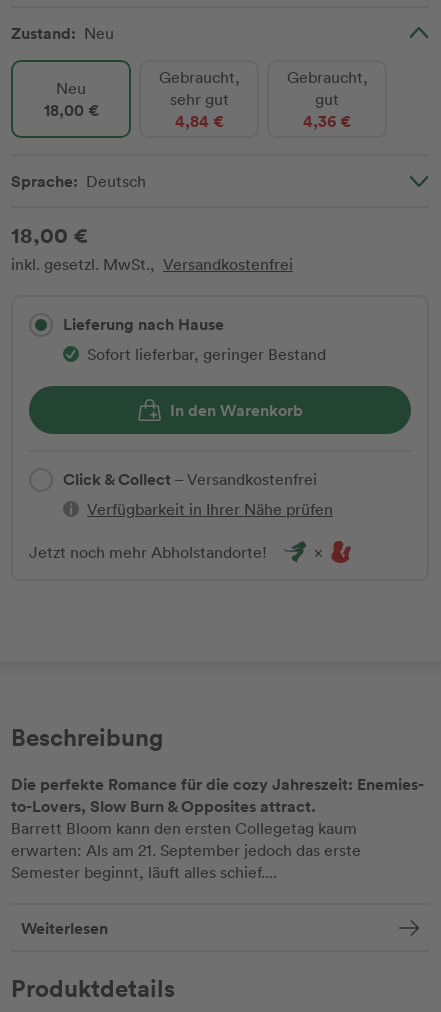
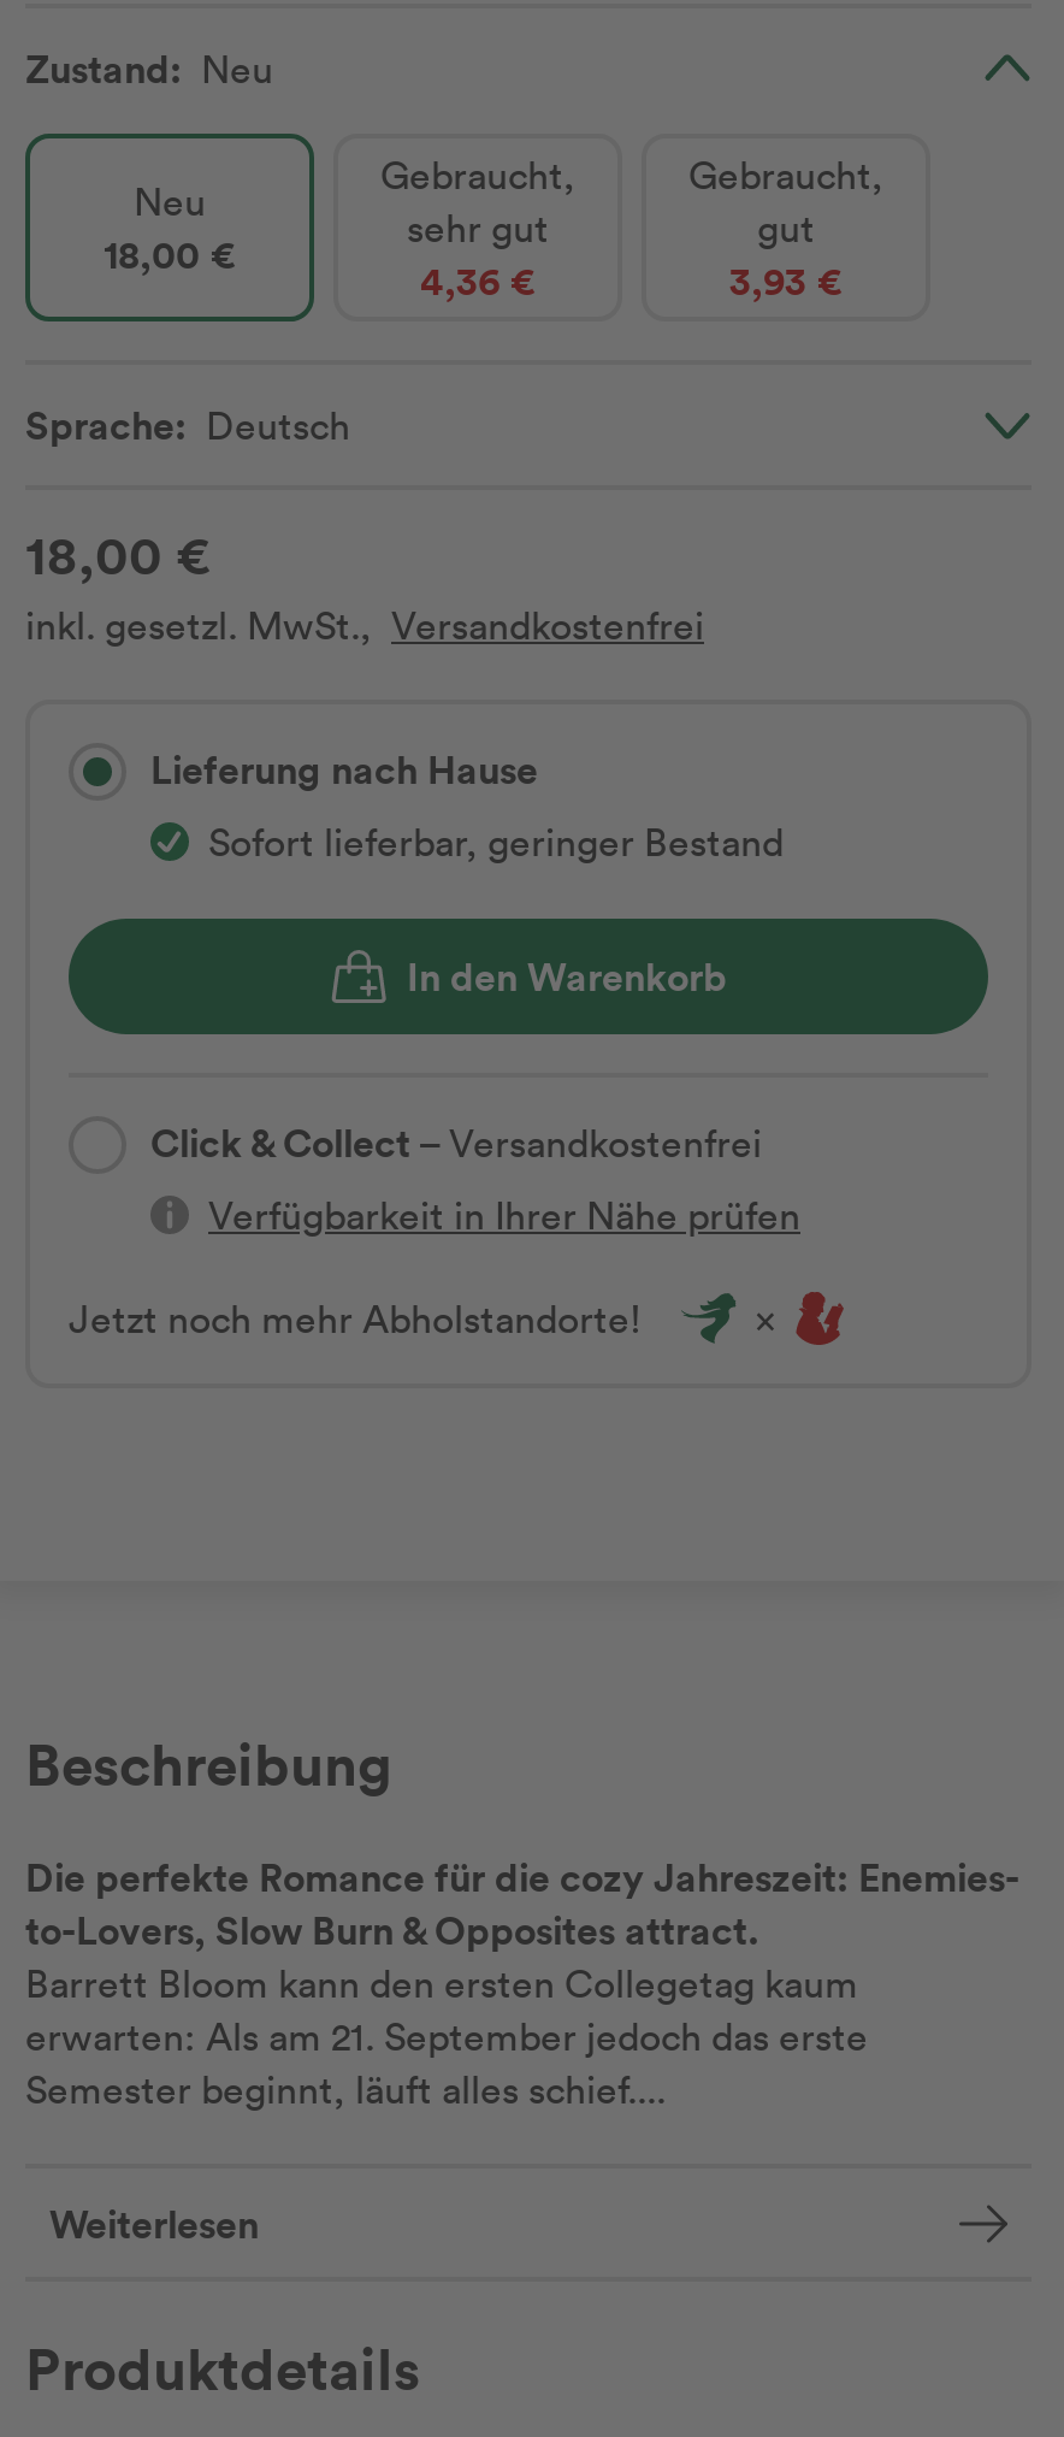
- 4,84 €
+ 4,36 €

- 4,36 €
+ 3,93 €
